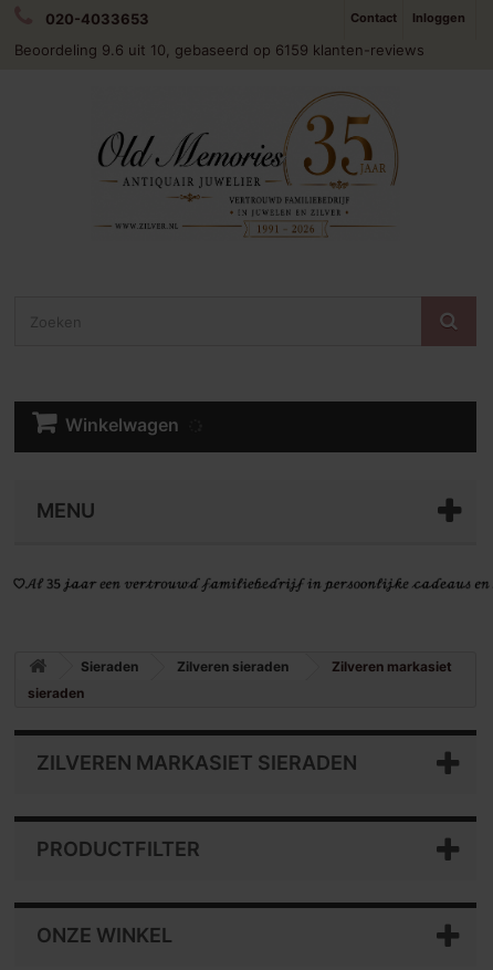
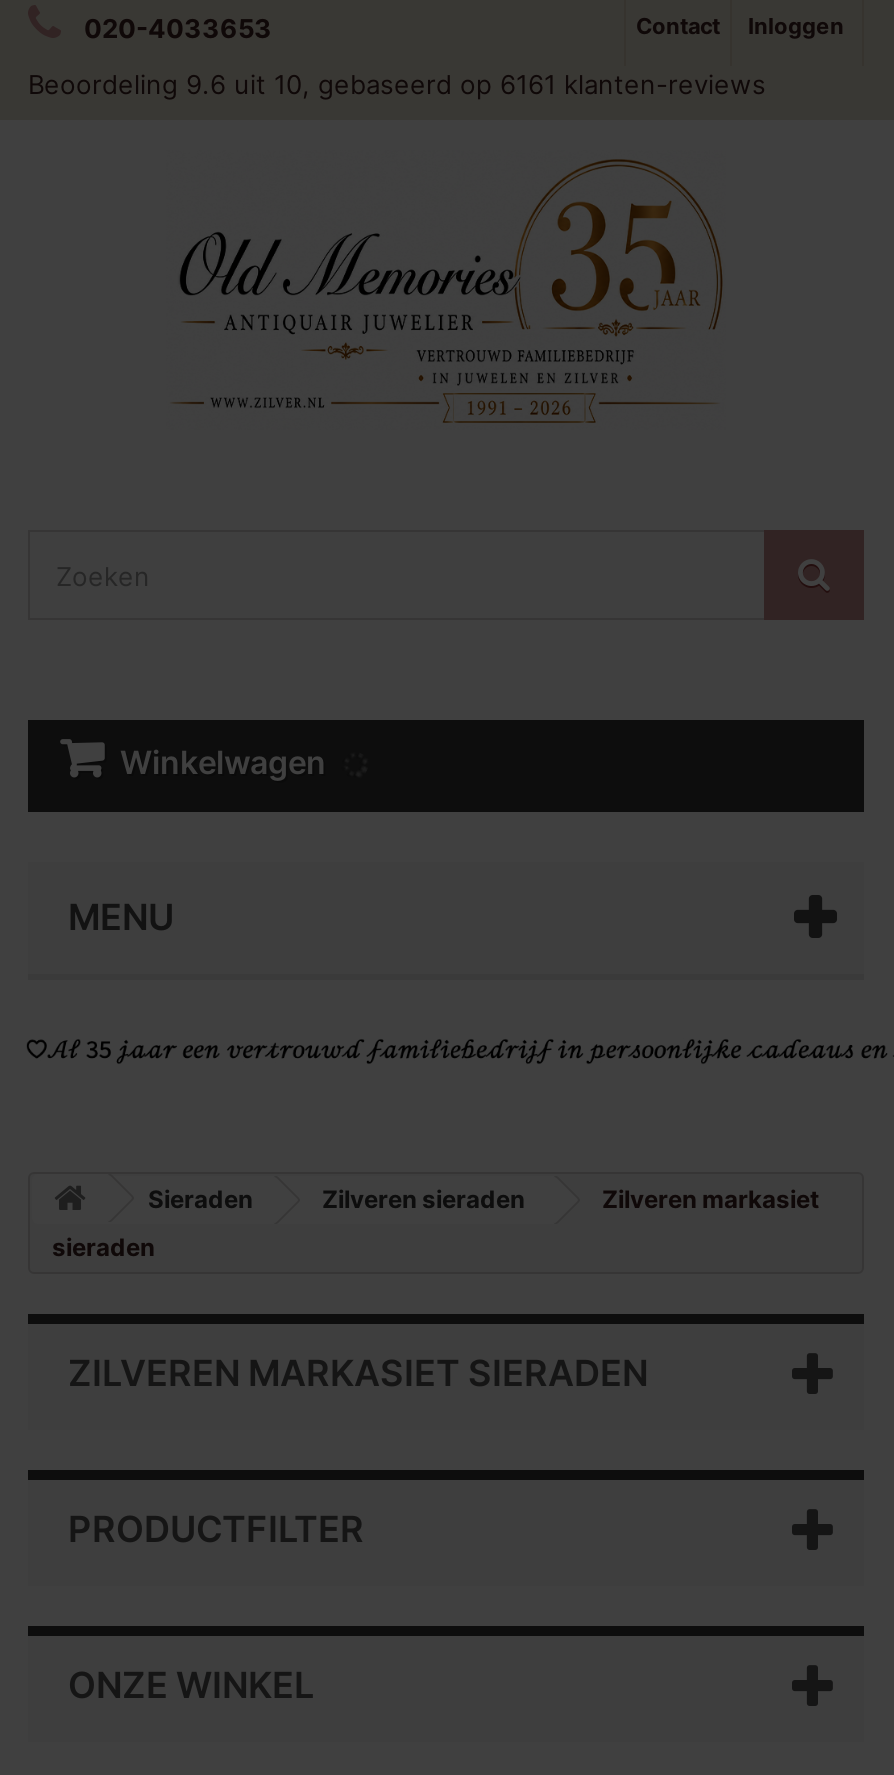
- Beoordeling 9.6 uit 10, gebaseerd op 6159 klanten-reviews
+ Beoordeling 9.6 uit 10, gebaseerd op 6161 klanten-reviews
